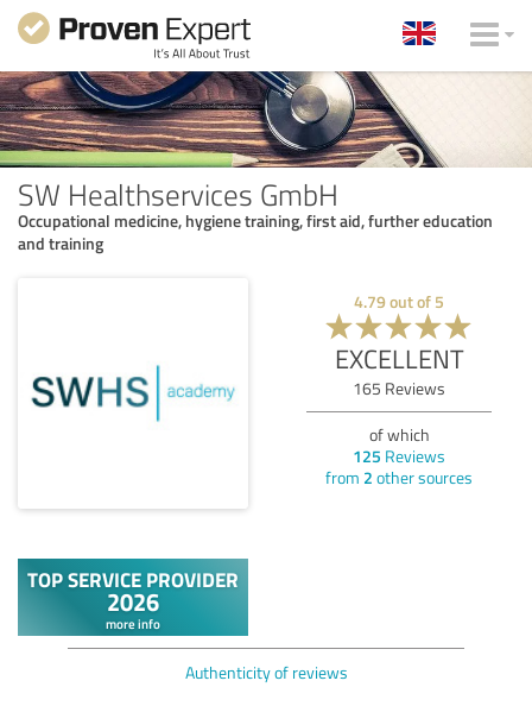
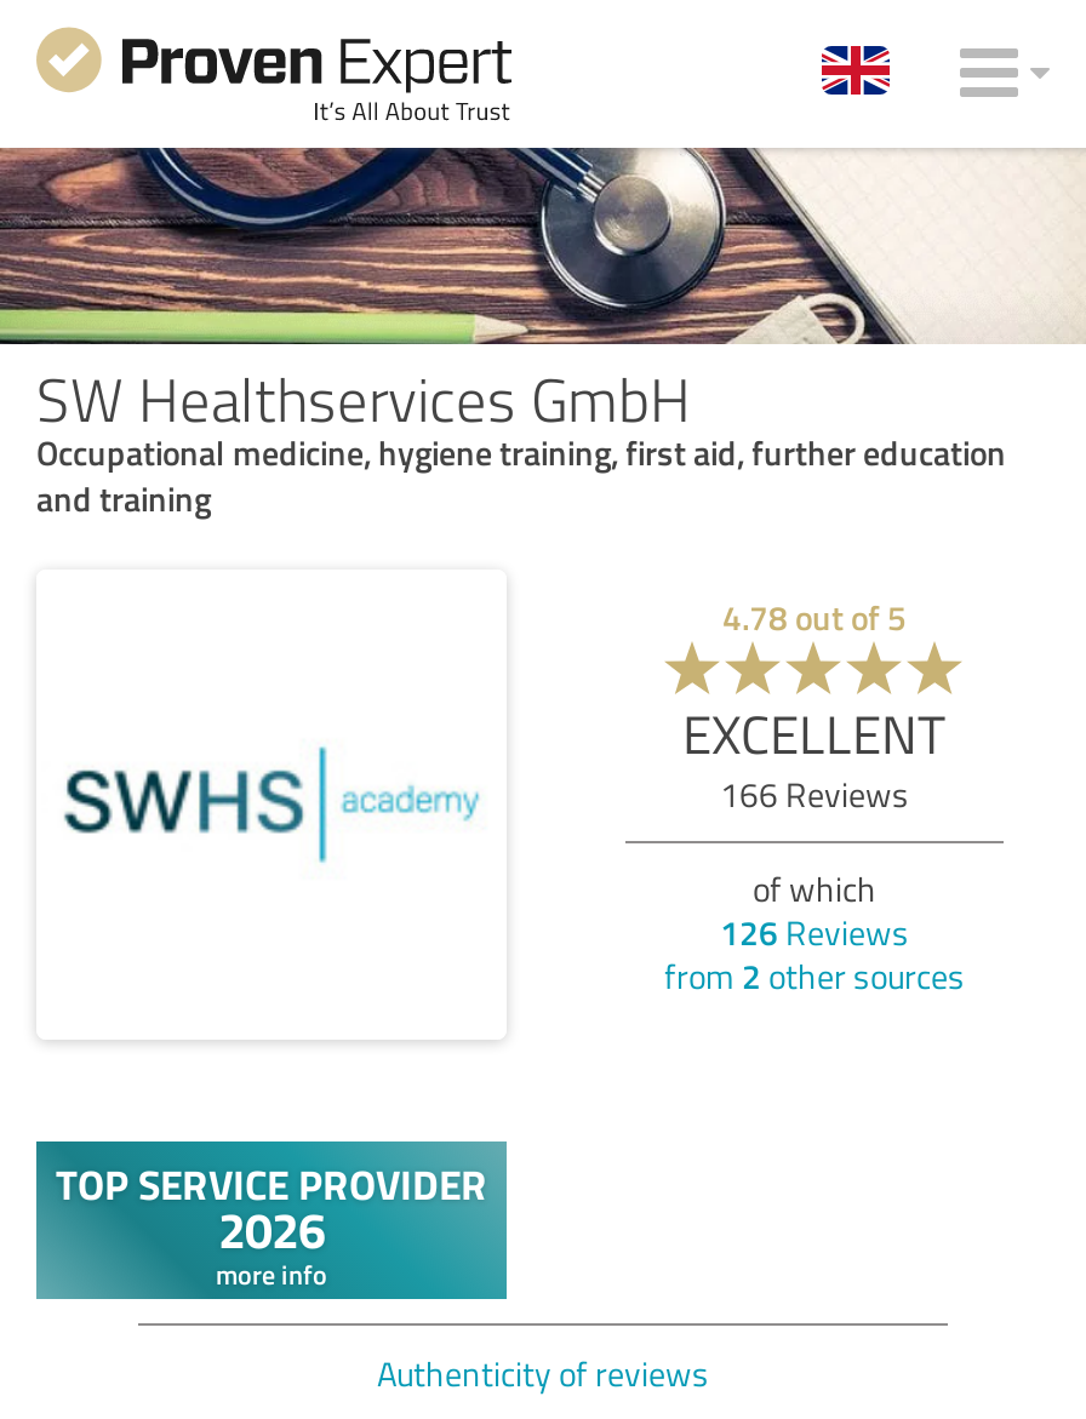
- 4.79 out of 5
+ 4.78 out of 5

- 165 Reviews
+ 166 Reviews

- 125 Reviews
+ 126 Reviews
